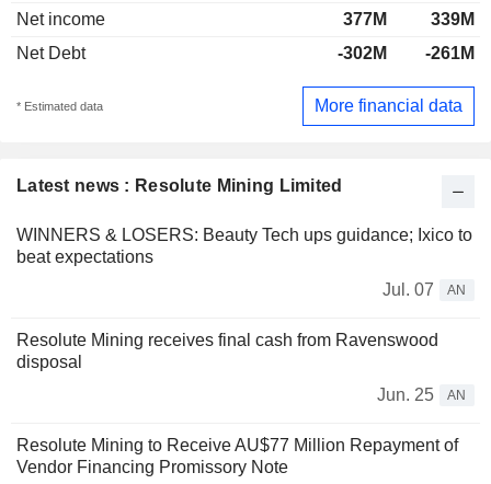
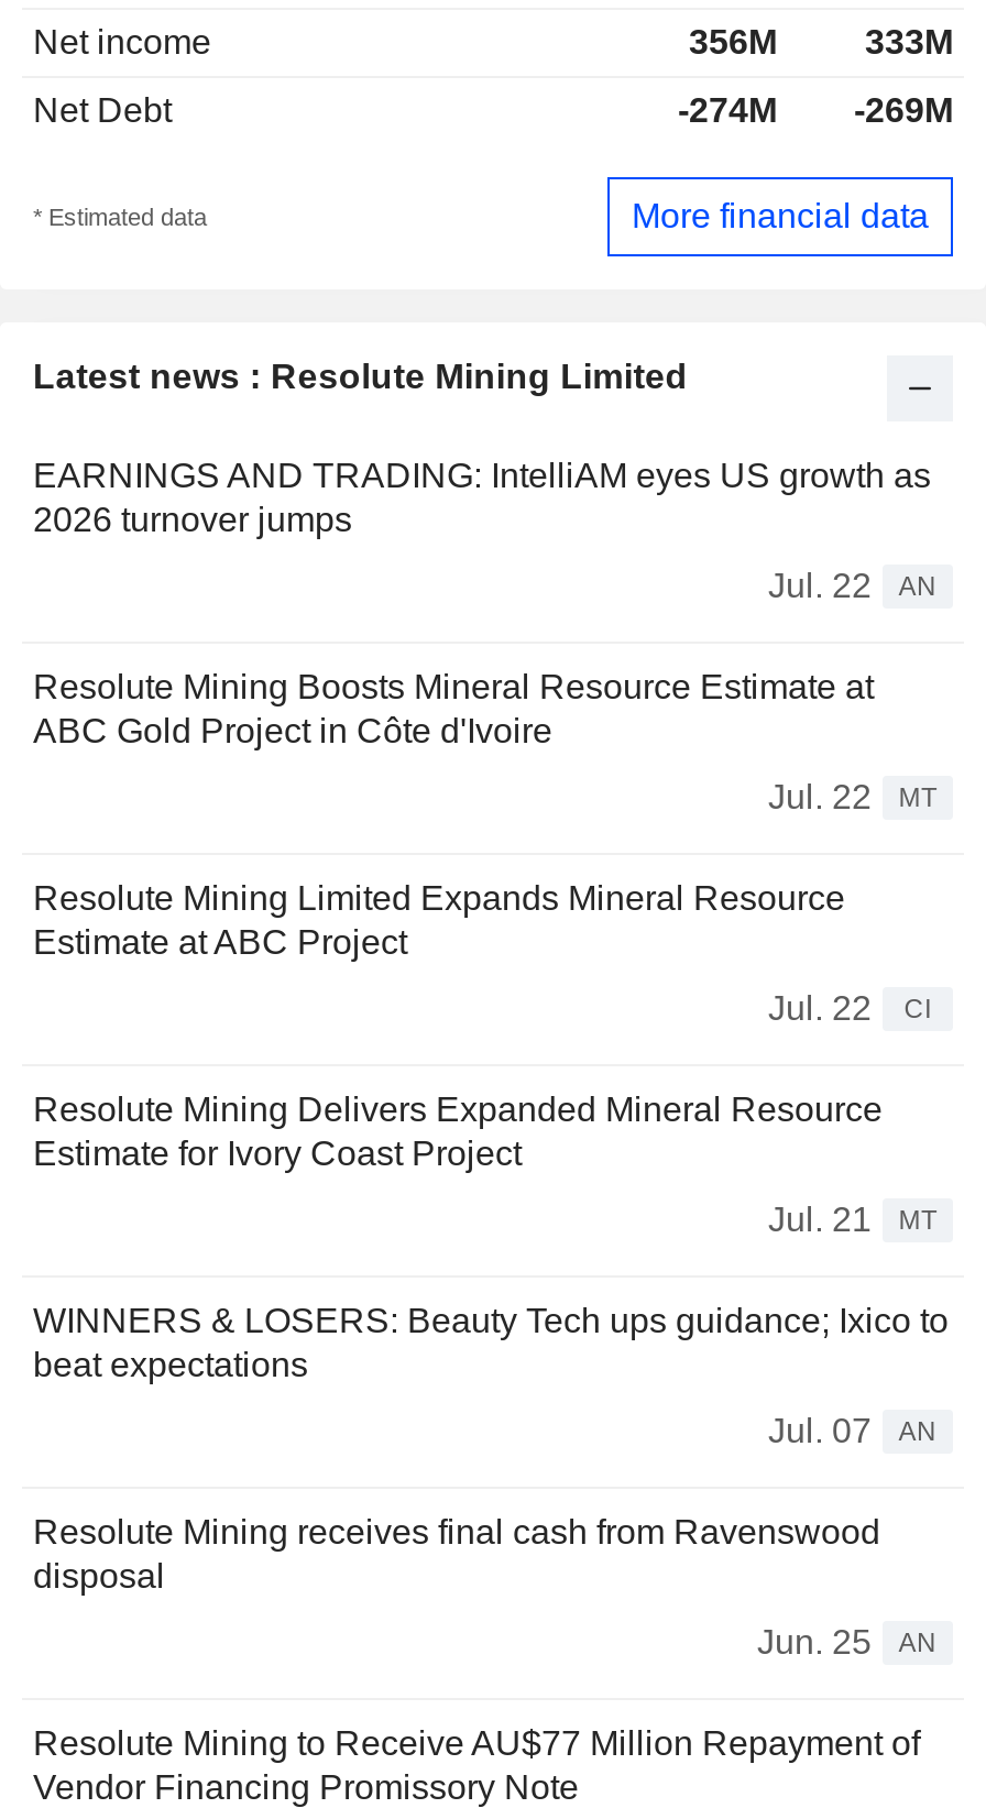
- 377M
- 339M
+ 356M
+ 333M

- -302M
- -261M
+ -274M
+ -269M

+ EARNINGS AND TRADING: IntelliAM eyes US growth as
+ 2026 turnover jumps
+ Jul. 22
+ AN
+ Resolute Mining Boosts Mineral Resource Estimate at
+ ABC Gold Project in Côte d'Ivoire
+ Jul. 22
+ MT
+ Resolute Mining Limited Expands Mineral Resource
+ Estimate at ABC Project
+ Jul. 22
+ CI
+ Resolute Mining Delivers Expanded Mineral Resource
+ Estimate for Ivory Coast Project
+ Jul. 21
+ MT
